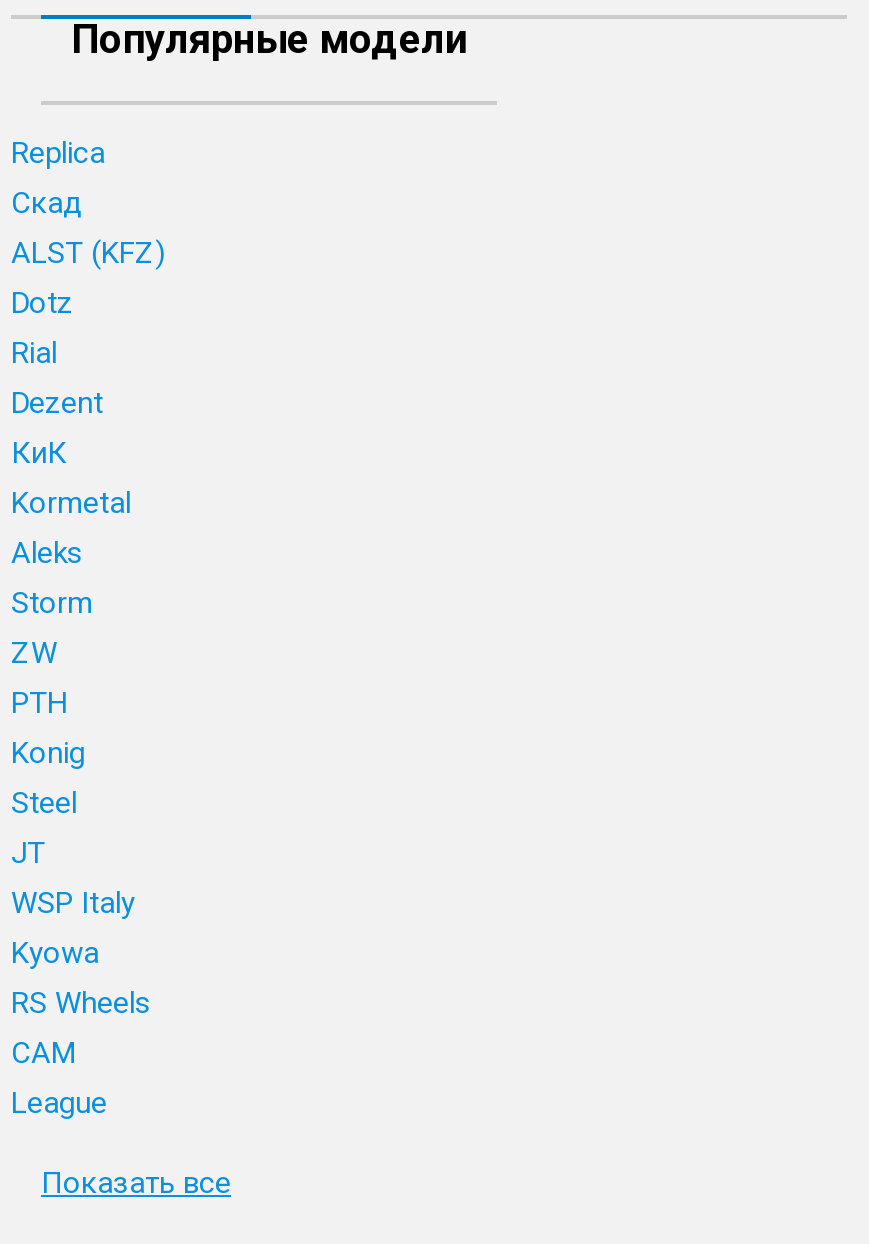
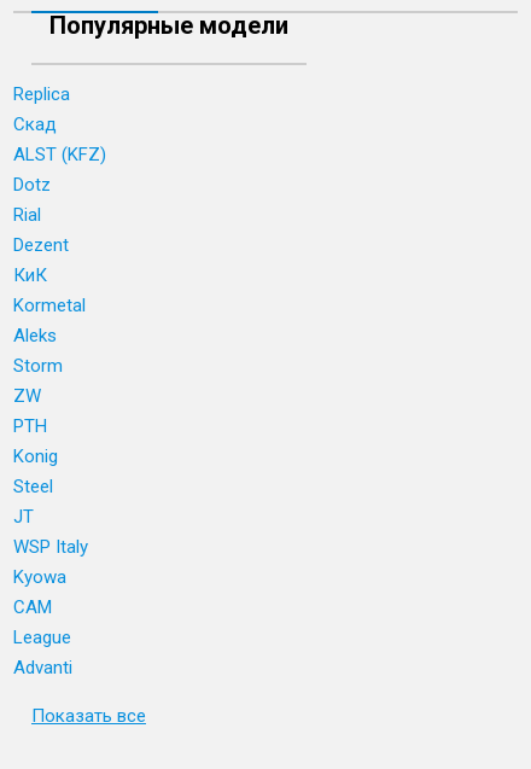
- RS Wheels

moved up: CAM | League

+ Advanti
